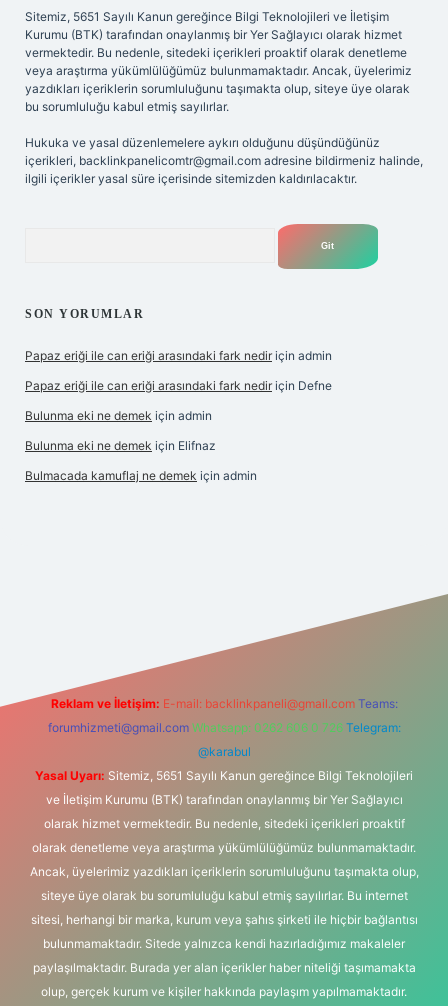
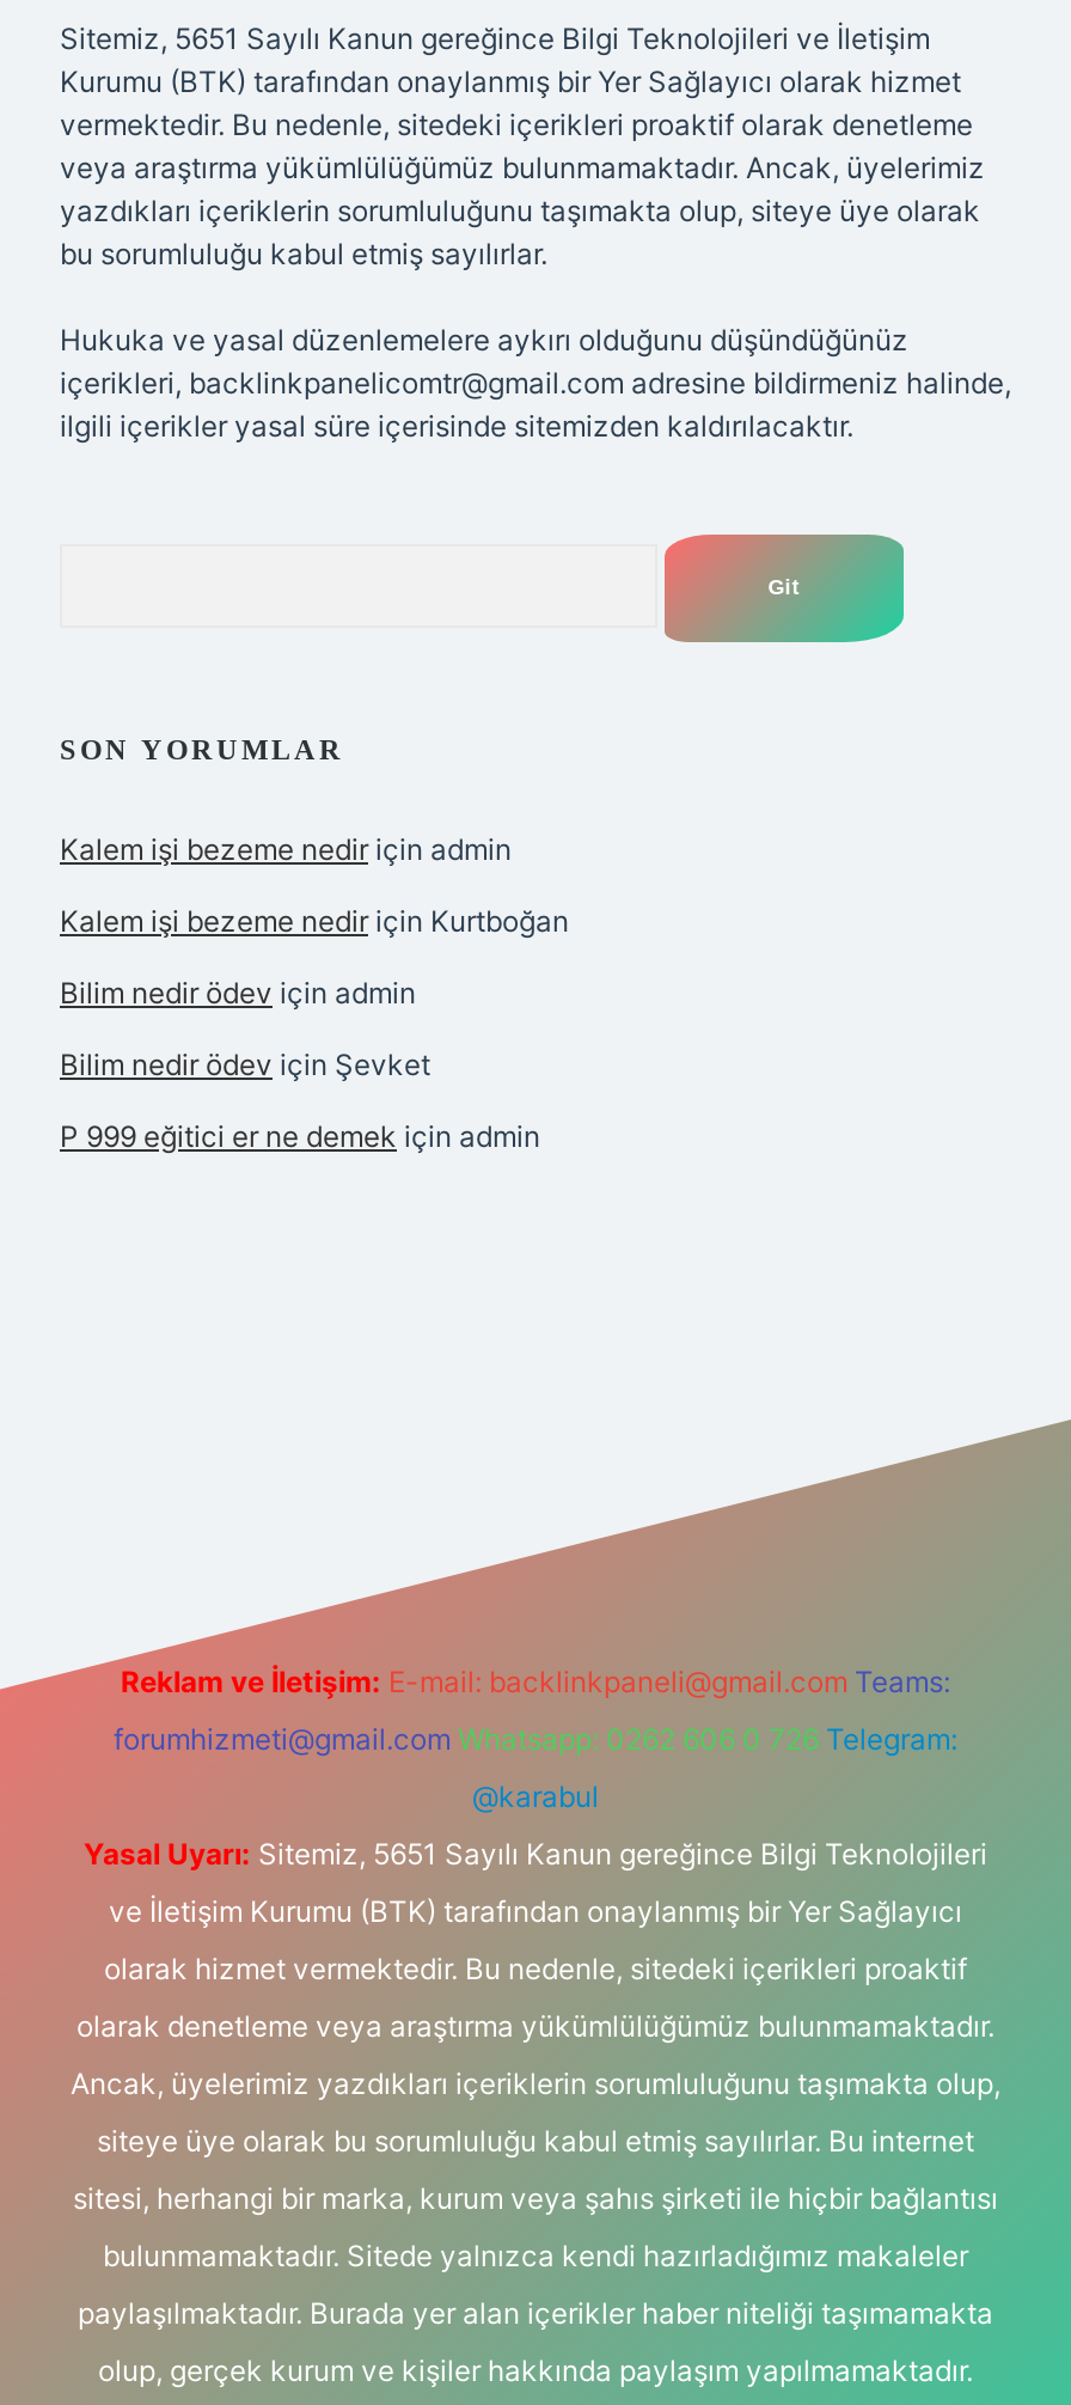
- Papaz eriği ile can eriği arasındaki fark nedir için admin
+ Kalem işi bezeme nedir için admin

- Papaz eriği ile can eriği arasındaki fark nedir için Defne
+ Kalem işi bezeme nedir için Kurtboğan

- Bulunma eki ne demek için admin
+ Bilim nedir ödev için admin

- Bulunma eki ne demek için Elifnaz
+ Bilim nedir ödev için Şevket

- Bulmacada kamuflaj ne demek için admin
+ P 999 eğitici er ne demek için admin
